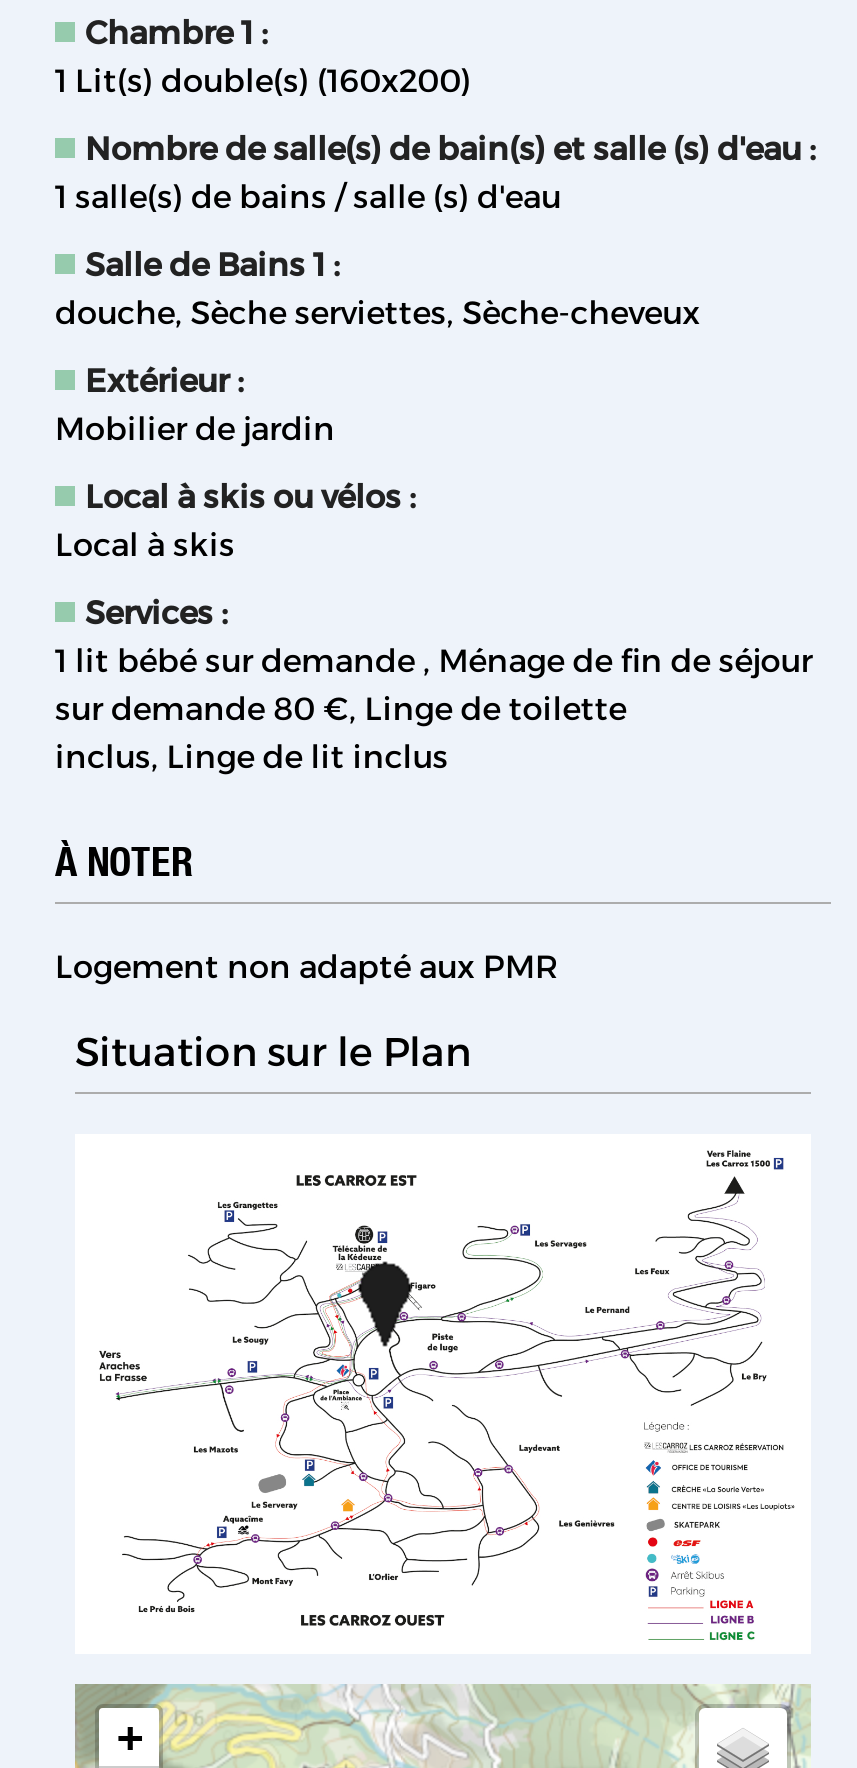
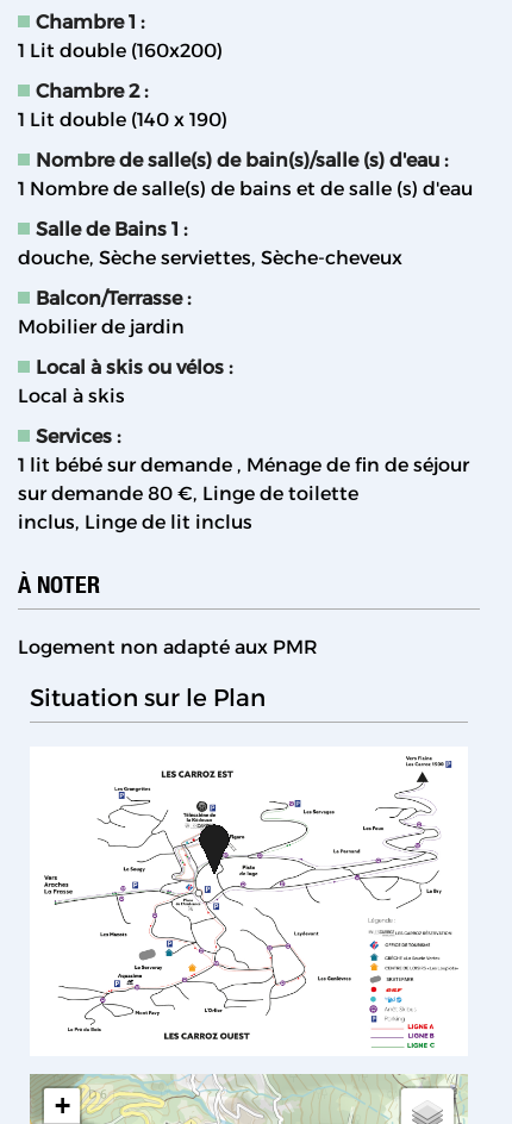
- 1 Lit(s) double(s) (160x200)
- Nombre de salle(s) de bain(s) et salle (s) d'eau:
- 1 salle(s) de bains / salle (s) d'eau
+ 1 Lit double (160x200)
+ Chambre 2:
+ 1 Lit double (140 x 190)
+ Nombre de salle(s) de bain(s)/salle (s) d'eau:
+ 1 Nombre de salle(s) de bains et de salle (s) d'eau

- Extérieur:
+ Balcon/Terrasse:
